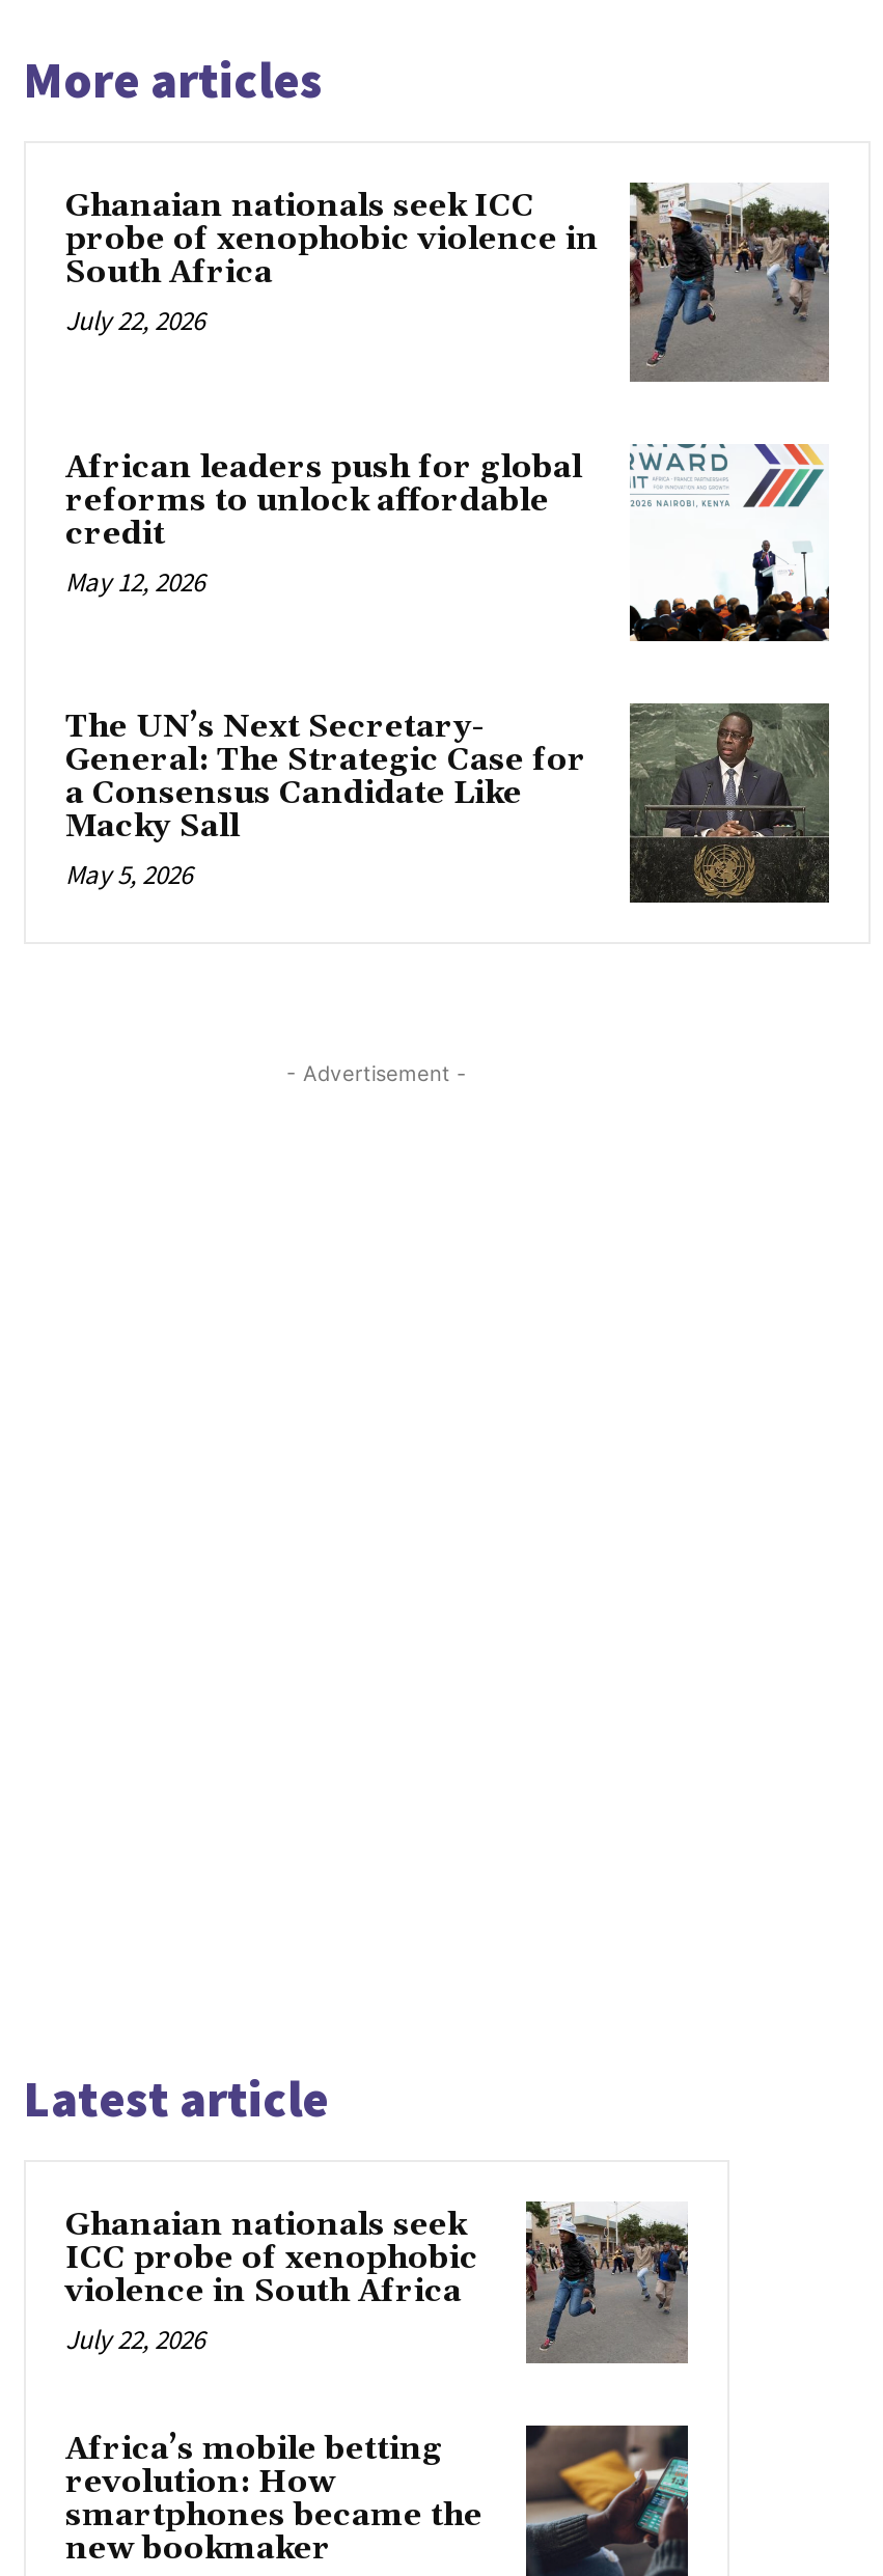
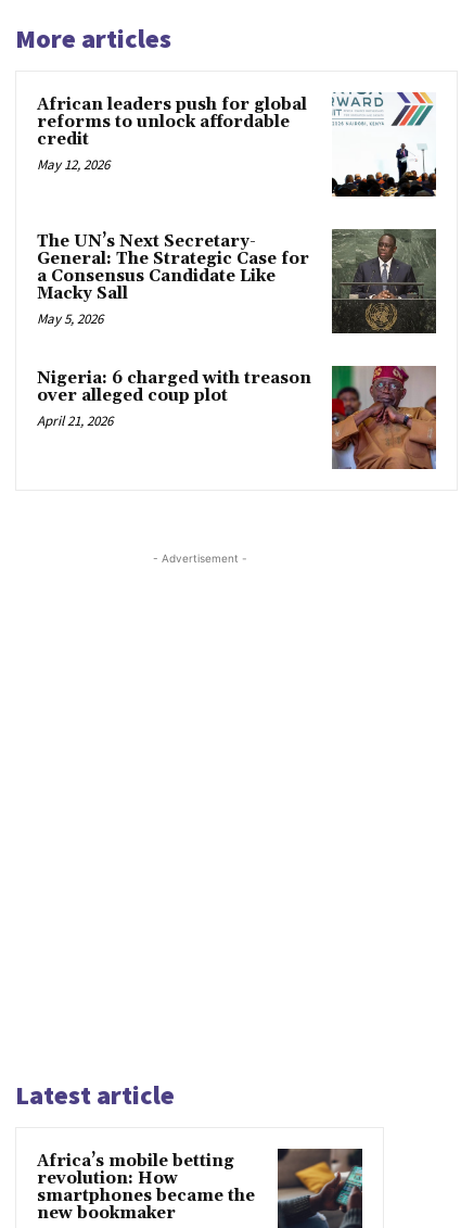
- [image]
- Ghanaian nationals seek ICC
- probe of xenophobic violence in
- South Africa
- July 22, 2026

moved up: [image] | African leaders push for global | reforms to unlock affordable | ... | Macky Sall | May 5, 2026

+ [image]
+ Nigeria: 6 charged with treason
+ over alleged coup plot
+ April 21, 2026

- [image]
- Ghanaian nationals seek
- ICC probe of xenophobic
- violence in South Africa
- July 22, 2026
